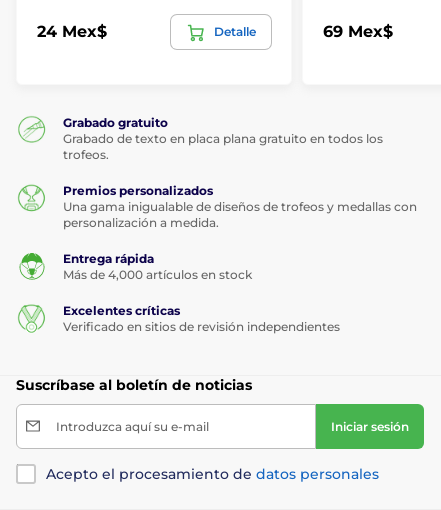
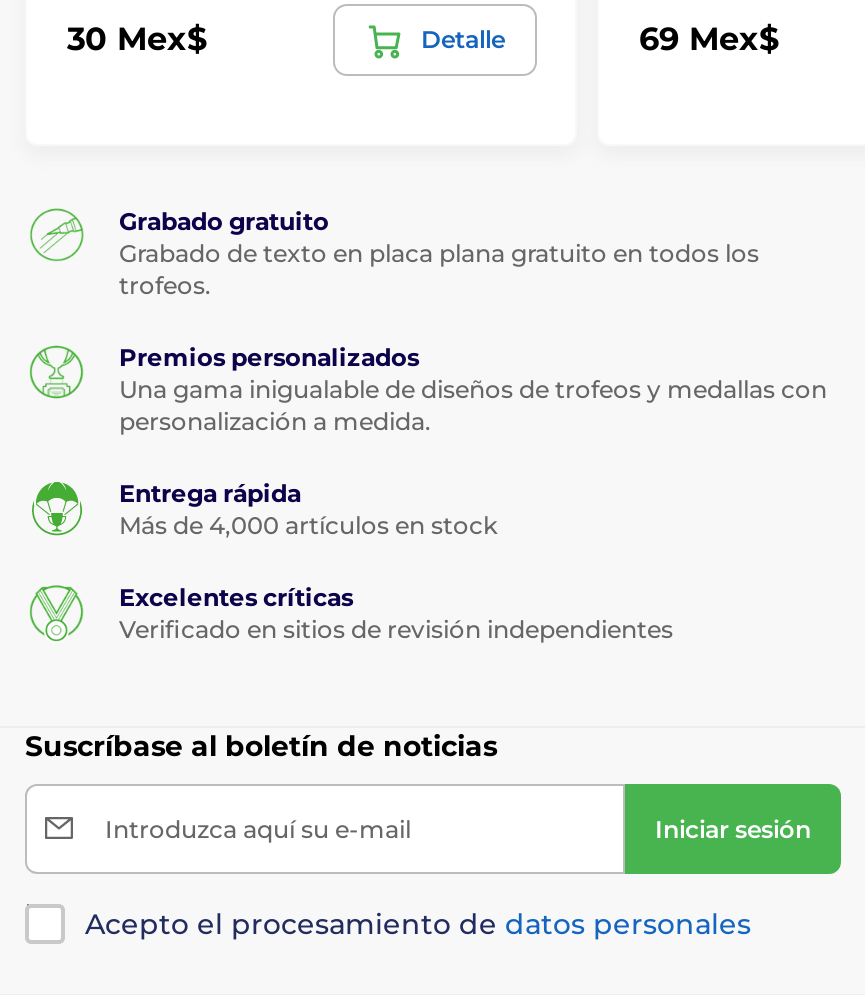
- 24 Mex$
+ 30 Mex$
